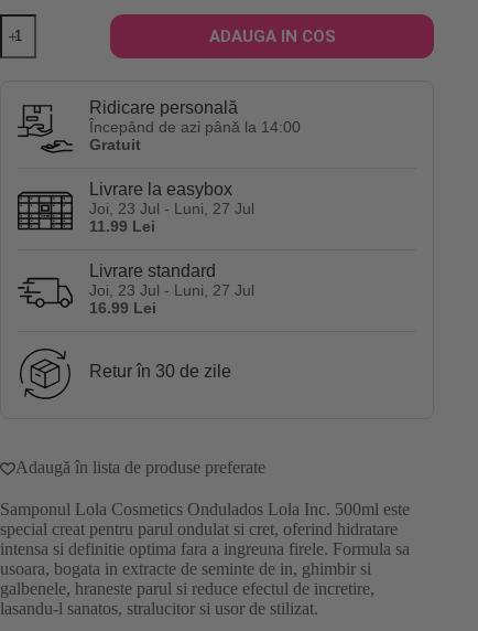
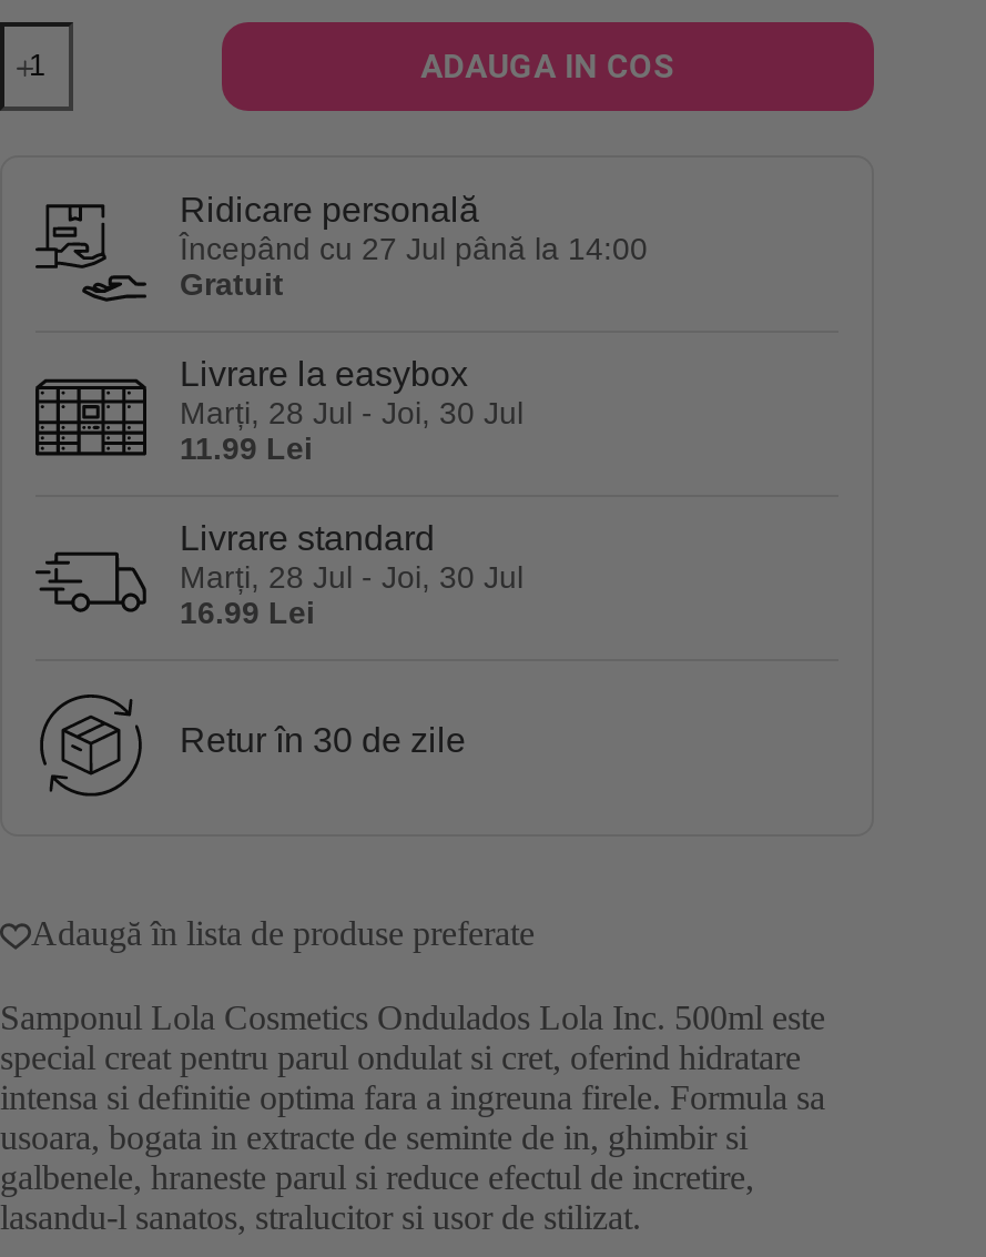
- Începând de azi până la 14:00
+ Începând cu 27 Jul până la 14:00

- Joi, 23 Jul - Luni, 27 Jul
+ Marți, 28 Jul - Joi, 30 Jul

- Joi, 23 Jul - Luni, 27 Jul
+ Marți, 28 Jul - Joi, 30 Jul
